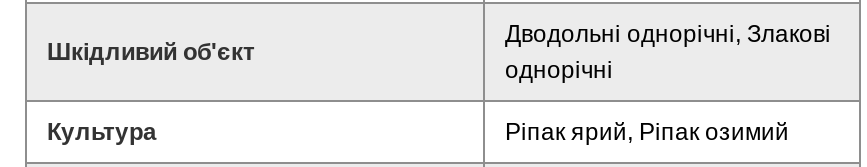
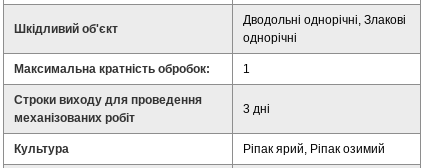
+ Максимальна кратність обробок:
+ 1
+ Строки виходу для проведення
+ механізованих робіт

+ 3 дні
